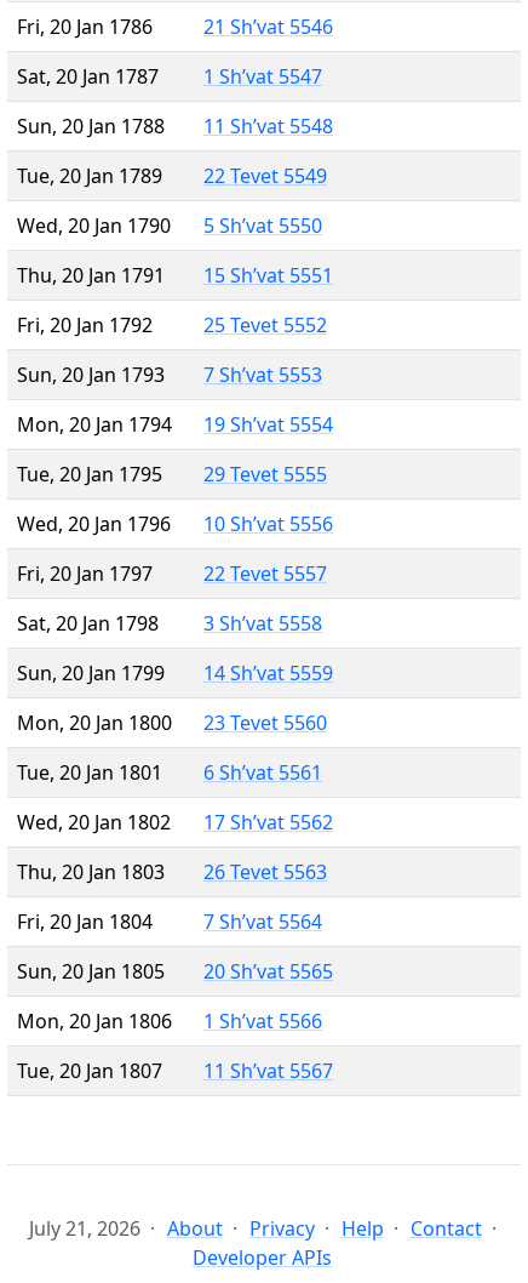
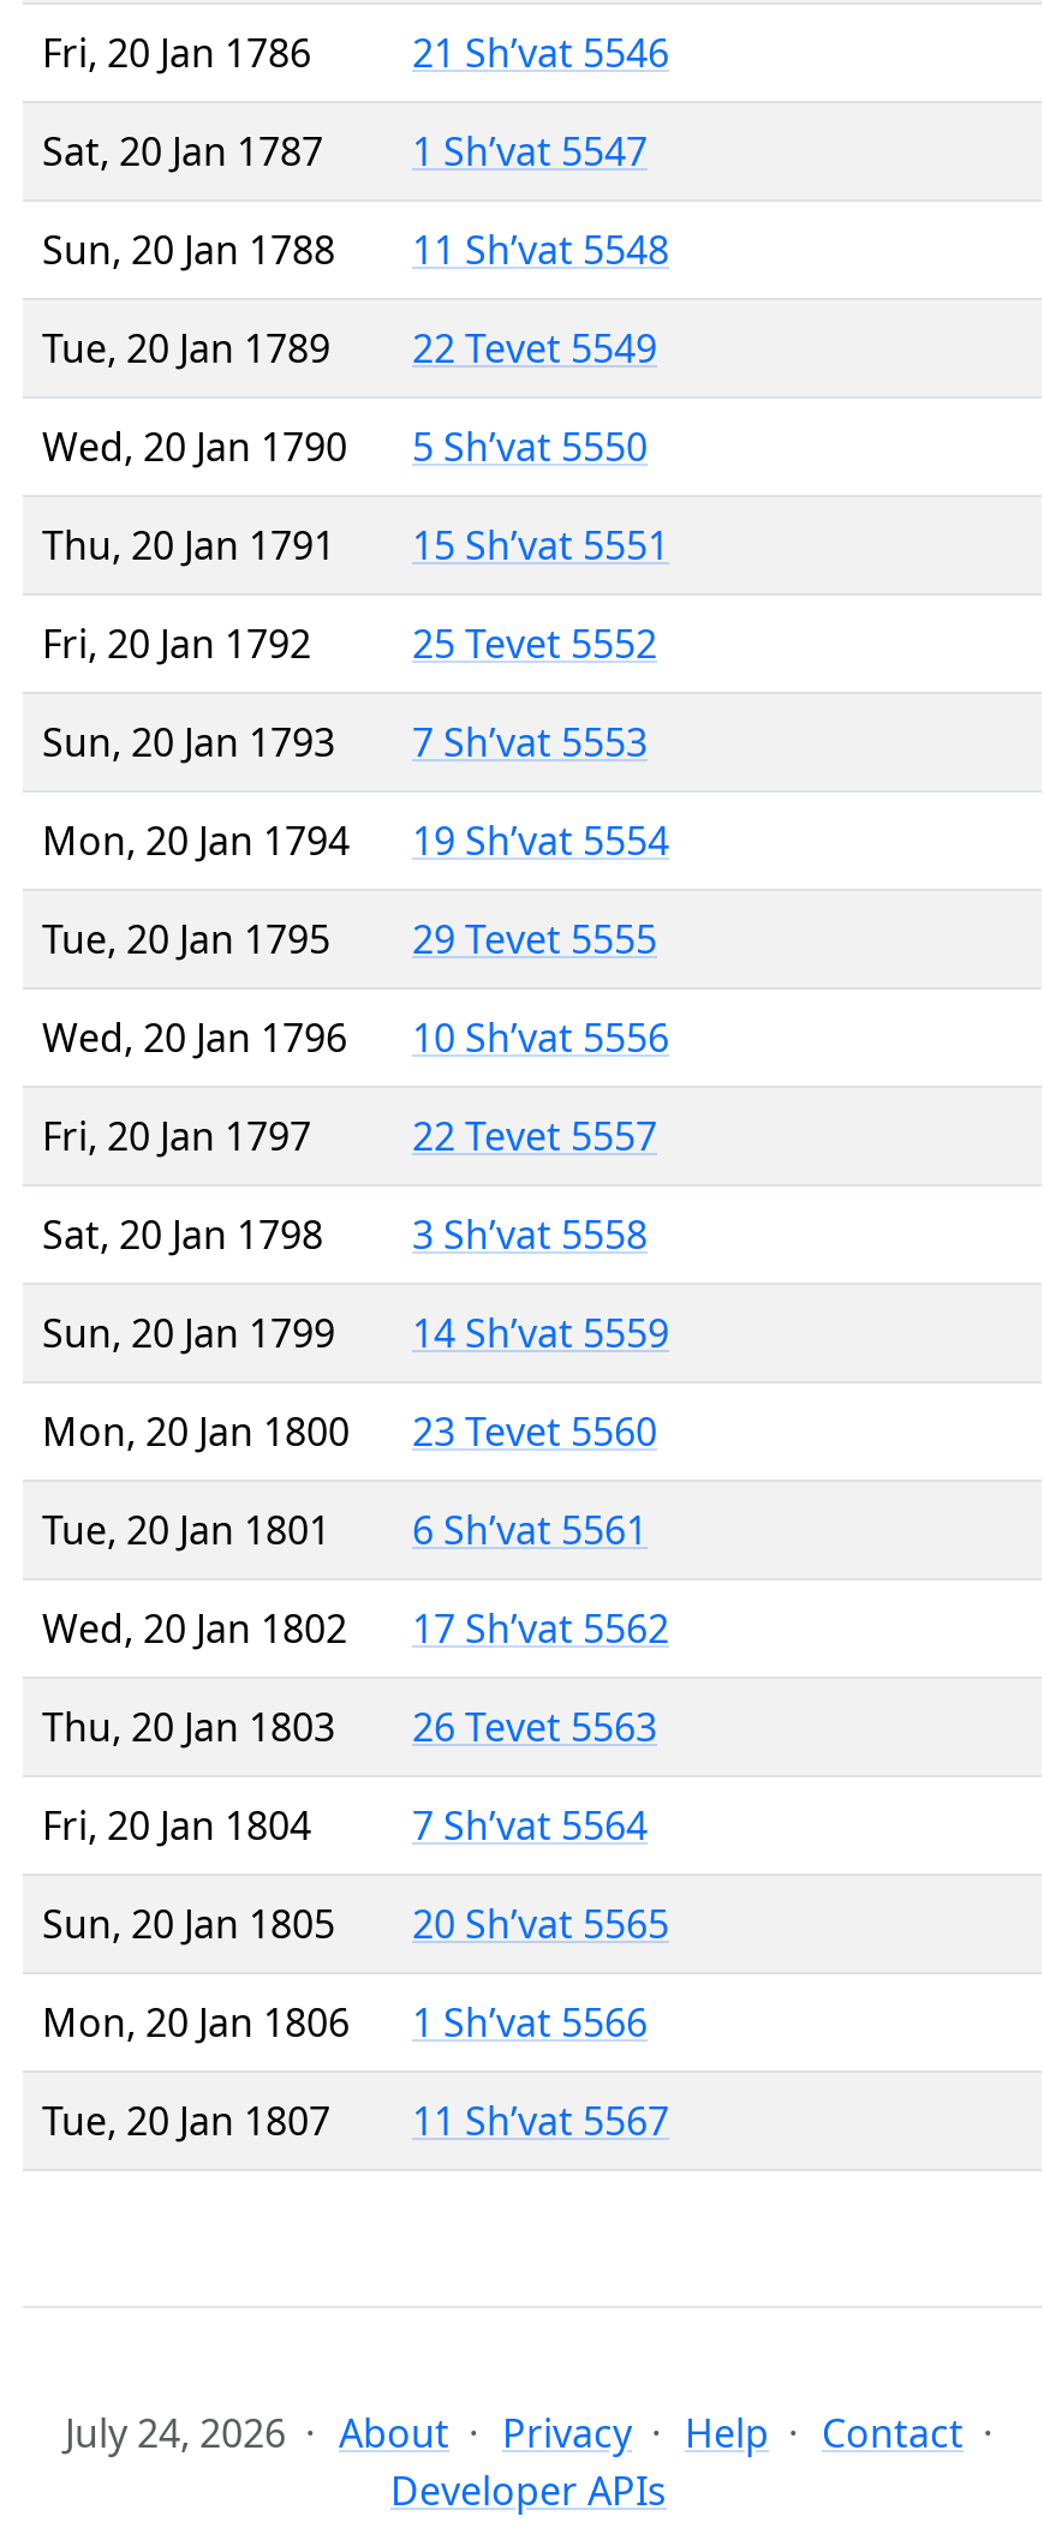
- July 21, 2026 About Privacy Help Contact
+ July 24, 2026 About Privacy Help Contact
